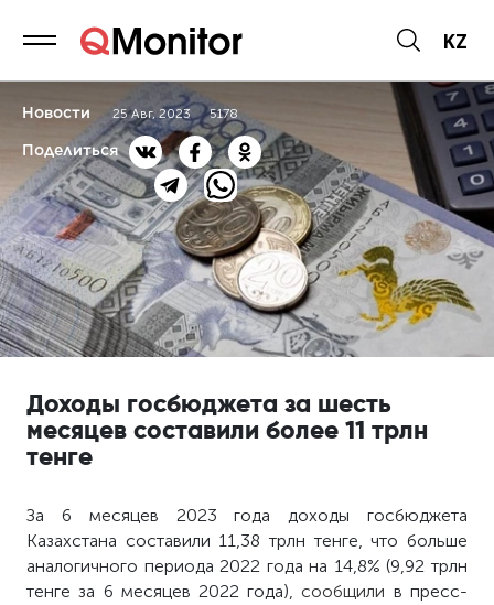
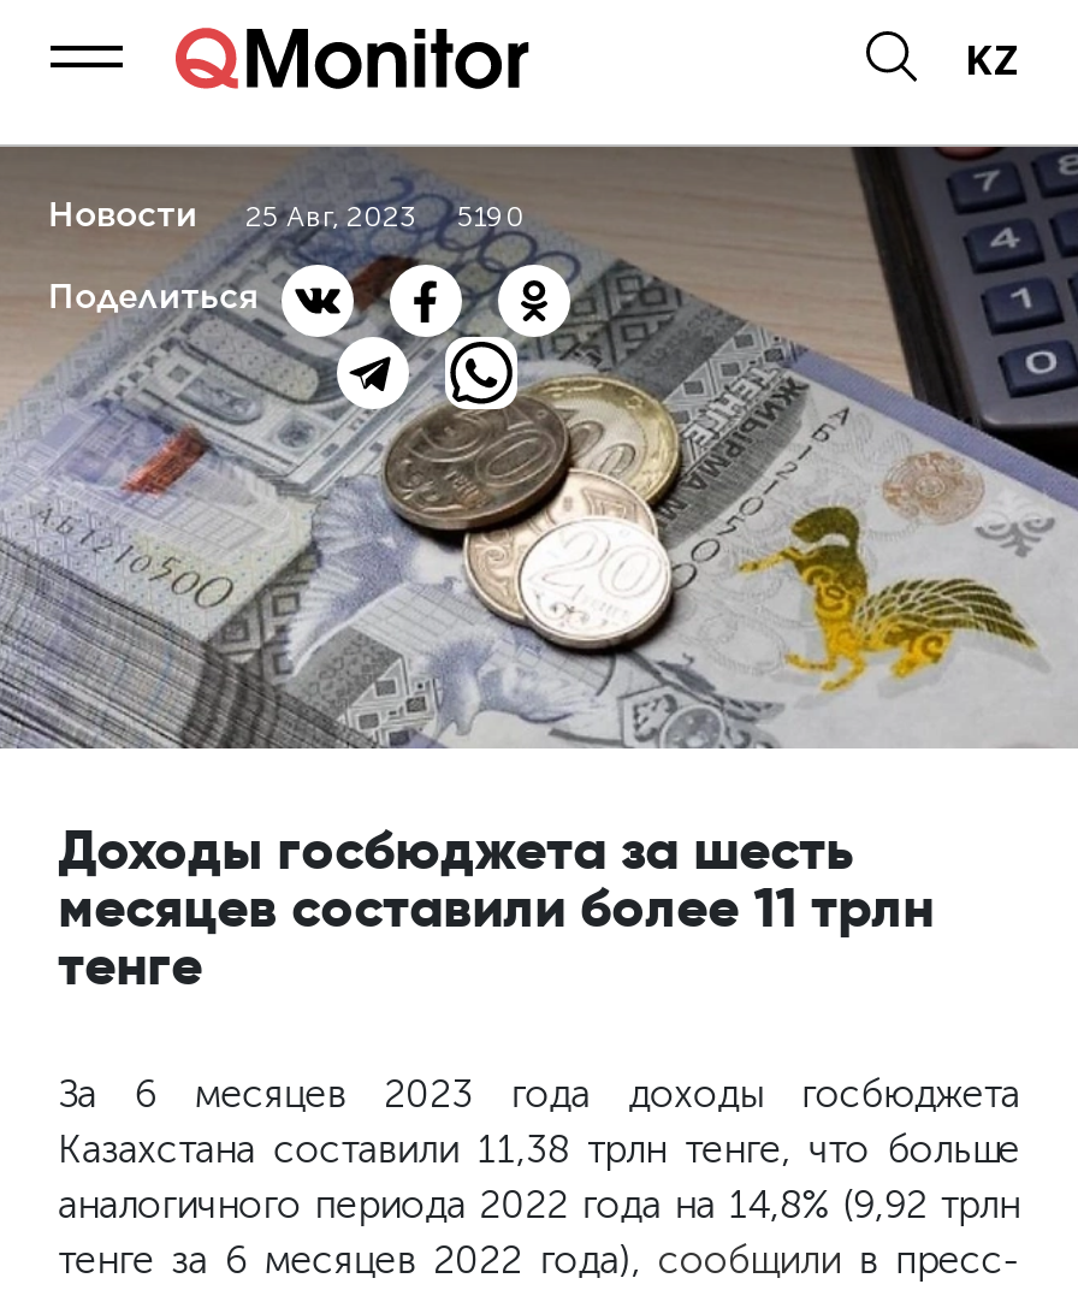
- Новости 25 Авг, 2023 5178
+ Новости 25 Авг, 2023 5190
